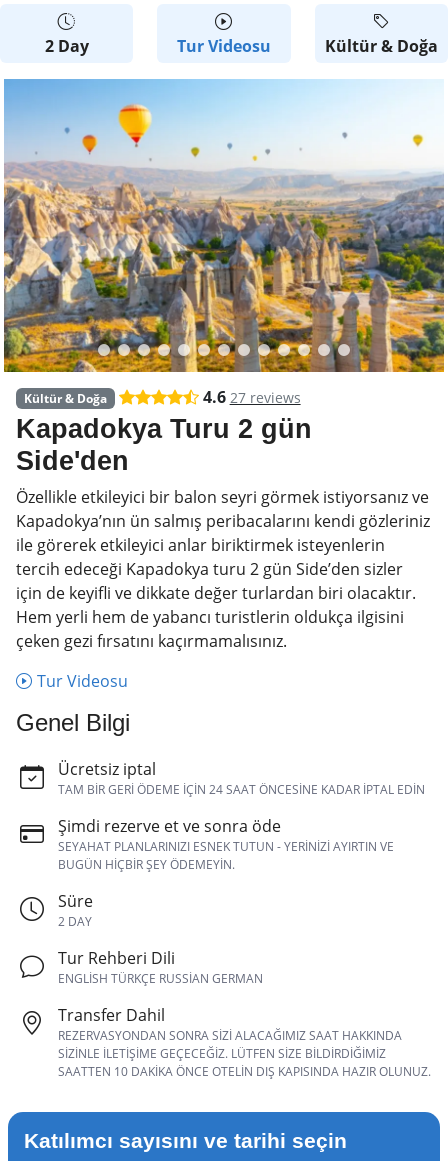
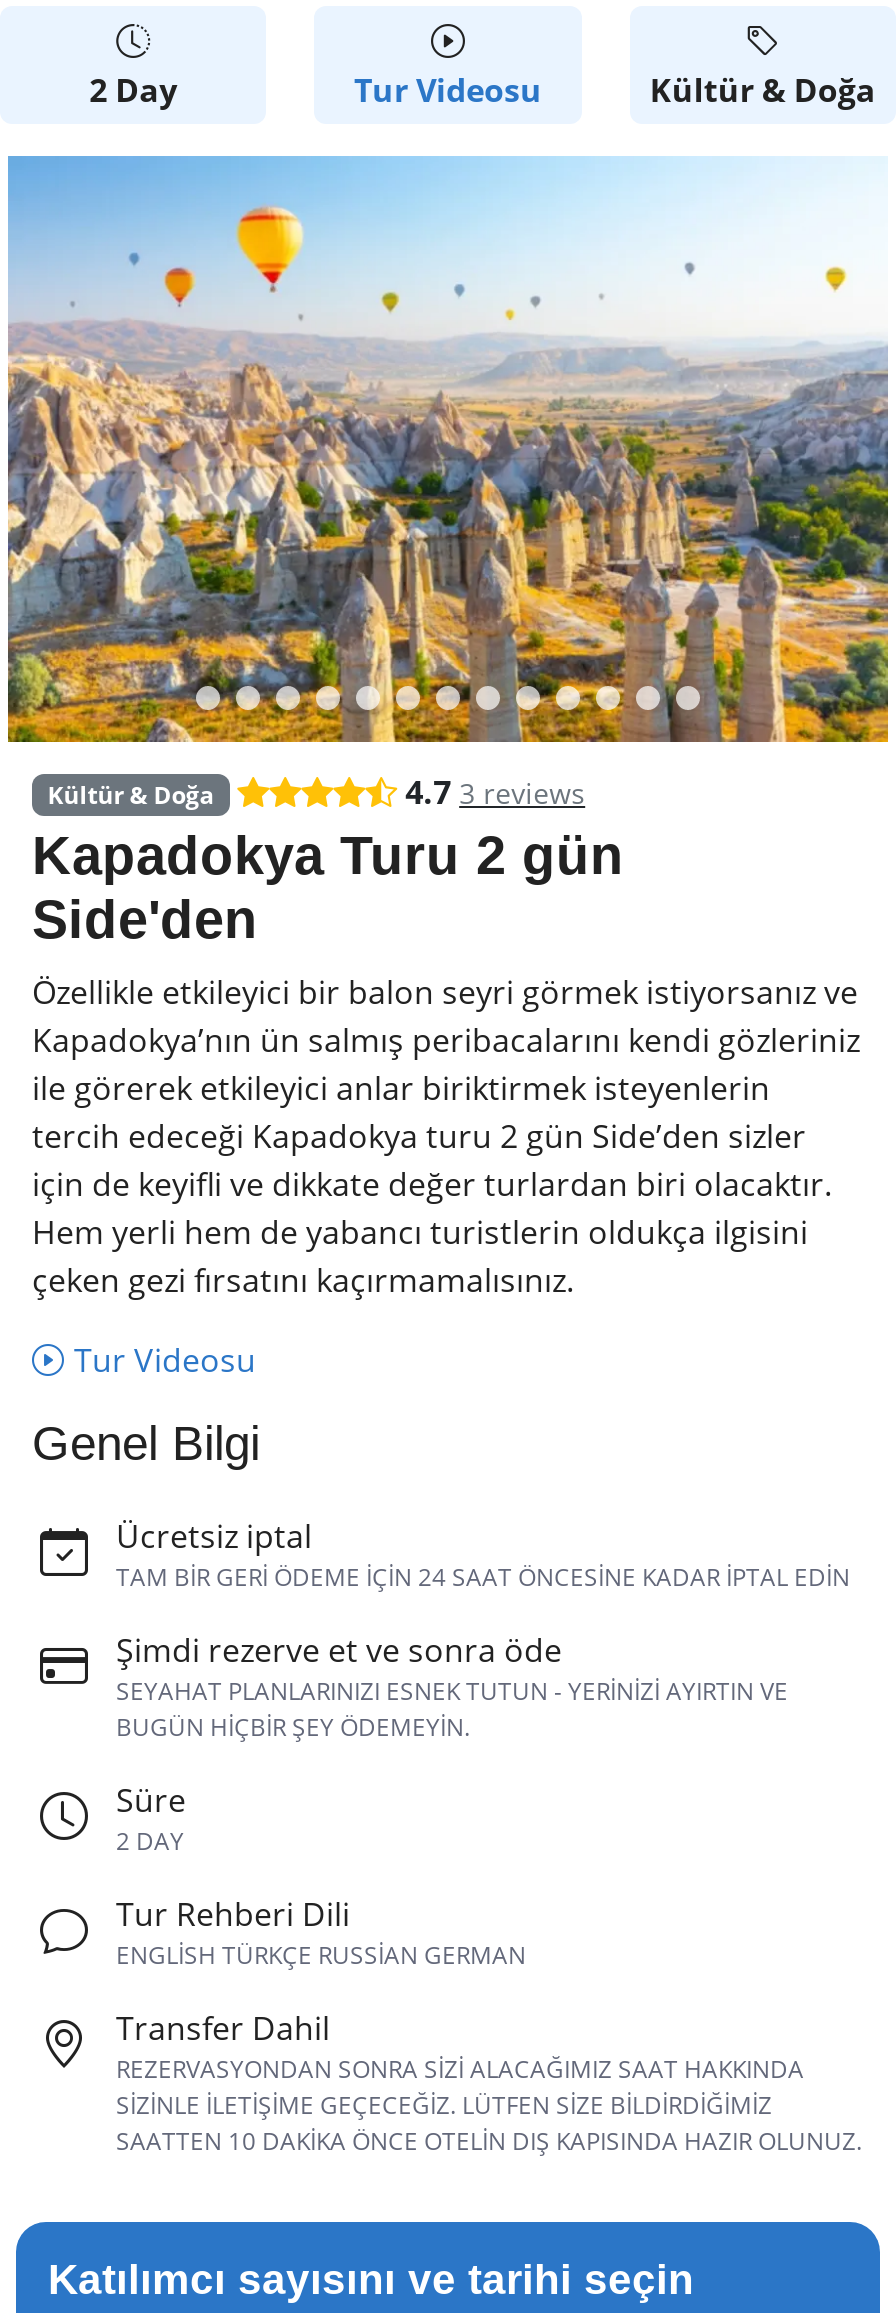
- 4.6 27 reviews
+ 4.7 3 reviews
